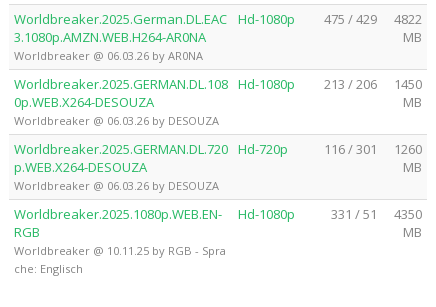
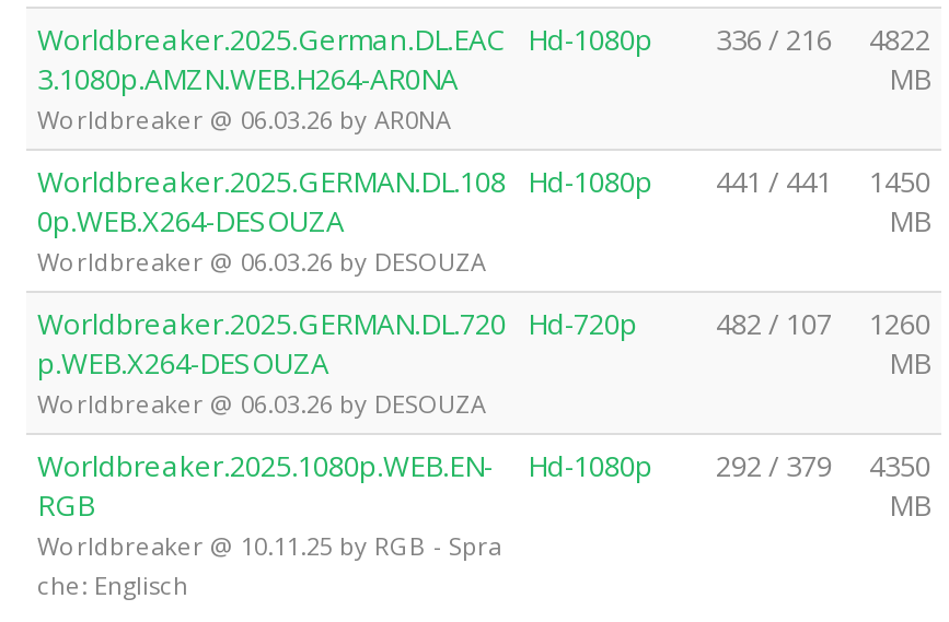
- Worldbreaker.2025.German.DL.EAC Hd-1080p 475 / 429 4822
+ Worldbreaker.2025.German.DL.EAC Hd-1080p 336 / 216 4822

- Worldbreaker.2025.GERMAN.DL.108 Hd-1080p 213 / 206 1450
+ Worldbreaker.2025.GERMAN.DL.108 Hd-1080p 441 / 441 1450

- Worldbreaker.2025.GERMAN.DL.720 Hd-720p 116 / 301 1260
+ Worldbreaker.2025.GERMAN.DL.720 Hd-720p 482 / 107 1260

- Worldbreaker.2025.1080p.WEB.EN- Hd-1080p 331 / 51 4350
+ Worldbreaker.2025.1080p.WEB.EN- Hd-1080p 292 / 379 4350
